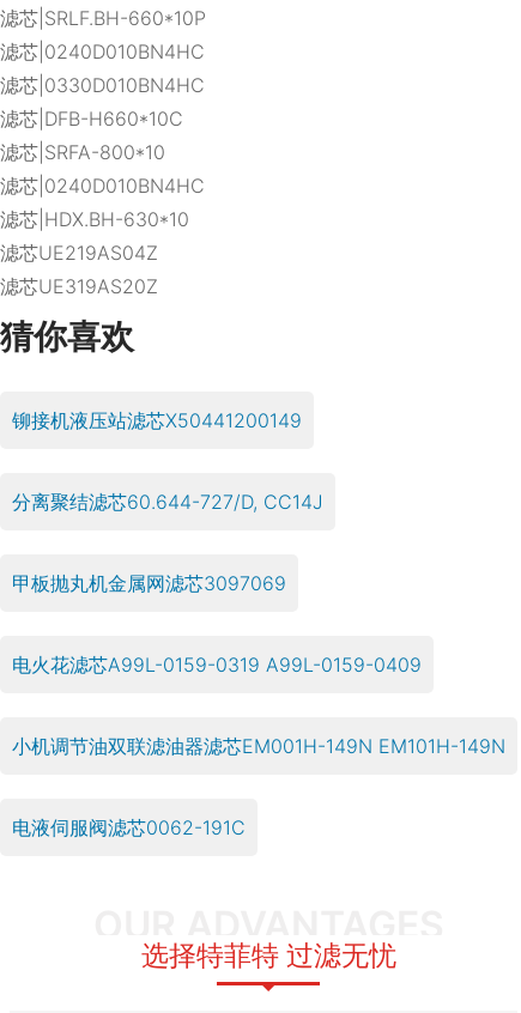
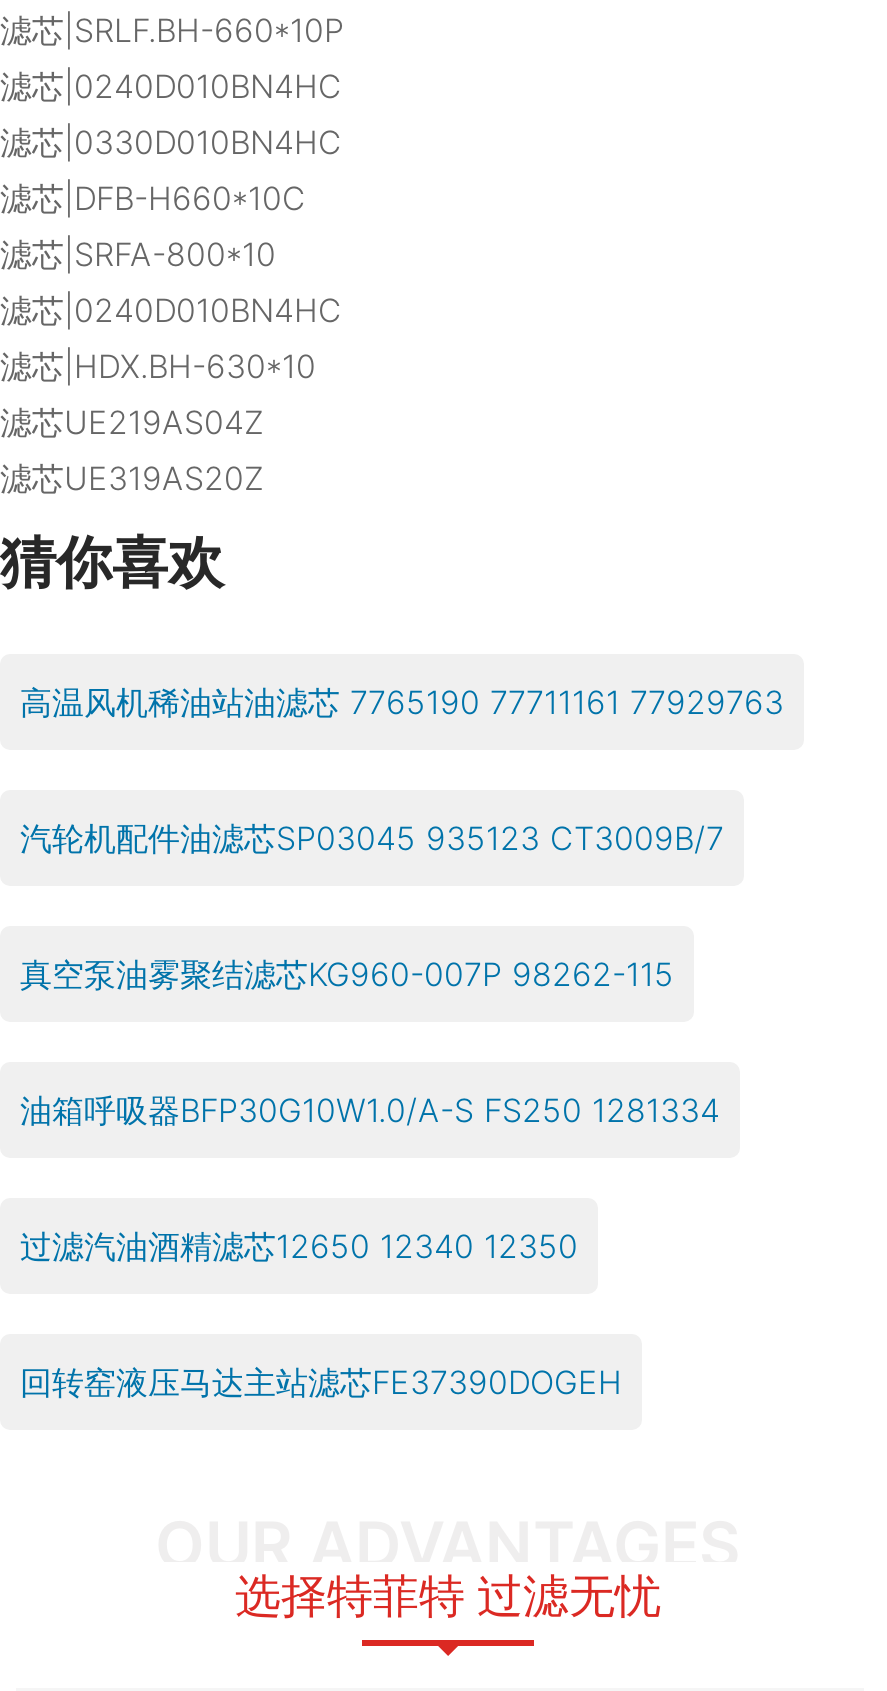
- 铆接机液压站滤芯X50441200149
+ 高温风机稀油站油滤芯 7765190 77711161 77929763

- 分离聚结滤芯60.644-727/D, CC14J
+ 汽轮机配件油滤芯SP03045 935123 CT3009B/7

- 甲板抛丸机金属网滤芯3097069
+ 真空泵油雾聚结滤芯KG960-007P 98262-115

- 电火花滤芯A99L-0159-0319 A99L-0159-0409
+ 油箱呼吸器BFP30G10W1.0/A-S FS250 1281334

- 小机调节油双联滤油器滤芯EM001H-149N EM101H-149N
+ 过滤汽油酒精滤芯12650 12340 12350

- 电液伺服阀滤芯0062-191C
+ 回转窑液压马达主站滤芯FE37390DOGEH
